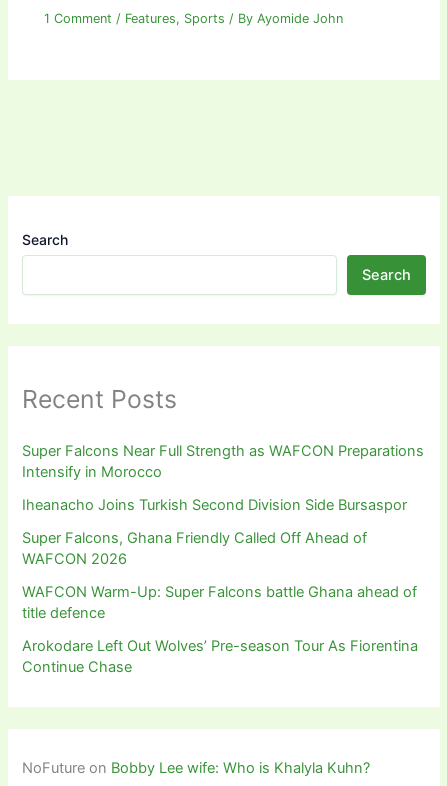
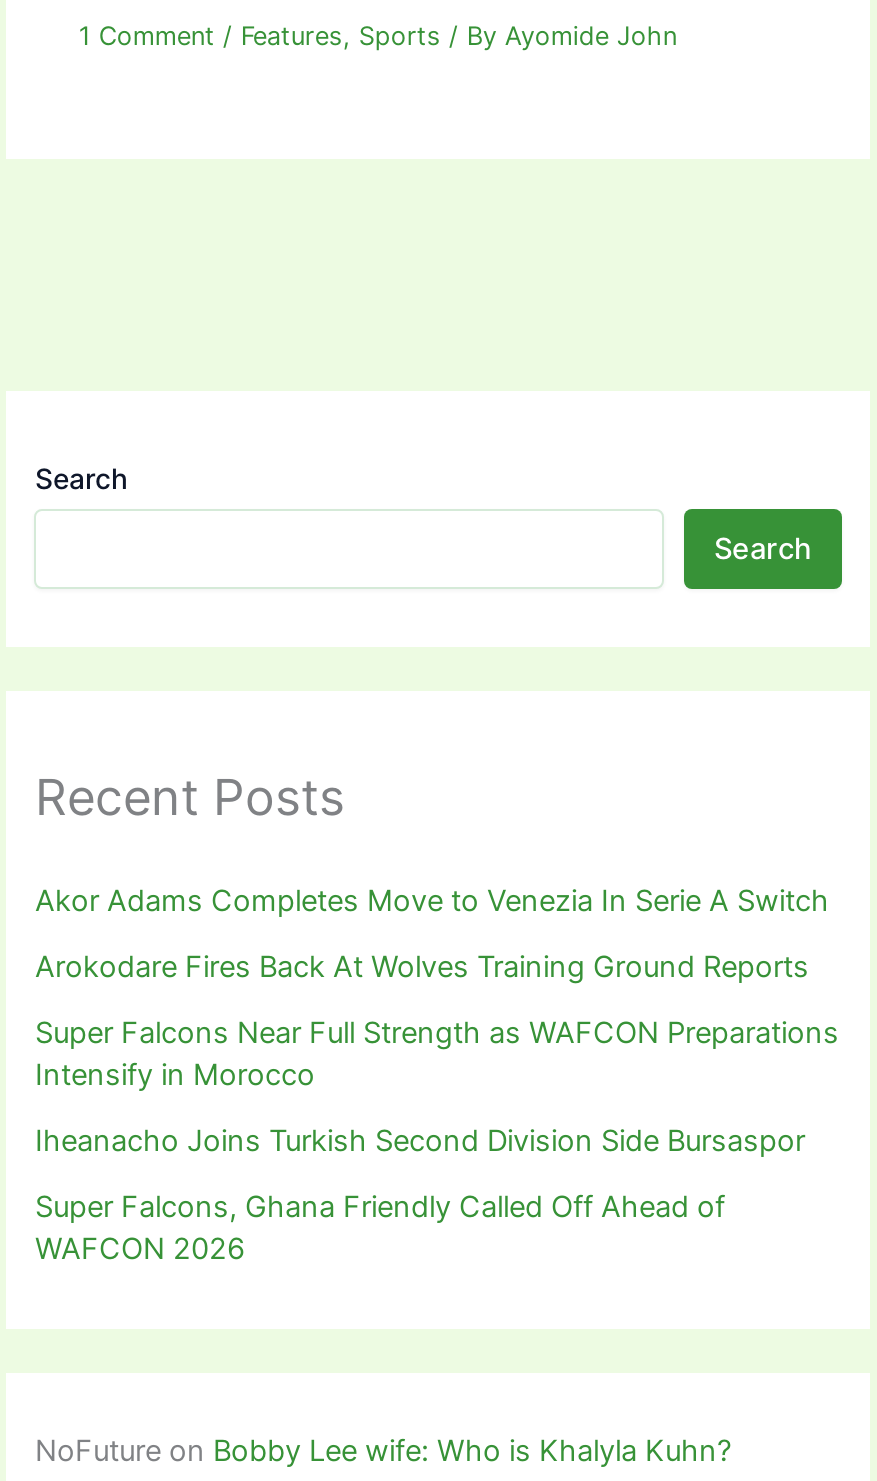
+ Akor Adams Completes Move to Venezia In Serie A Switch
+ Arokodare Fires Back At Wolves Training Ground Reports

moved down: Super Falcons Near Full Strength as WAFCON Preparations | Intensify in Morocco | Iheanacho Joins Turkish Second Division Side Bursaspor | Super Falcons, Ghana Friendly Called Off Ahead of | WAFCON 2026

- WAFCON Warm-Up: Super Falcons battle Ghana ahead of
- title defence
- Arokodare Left Out Wolves’ Pre-season Tour As Fiorentina
- Continue Chase
